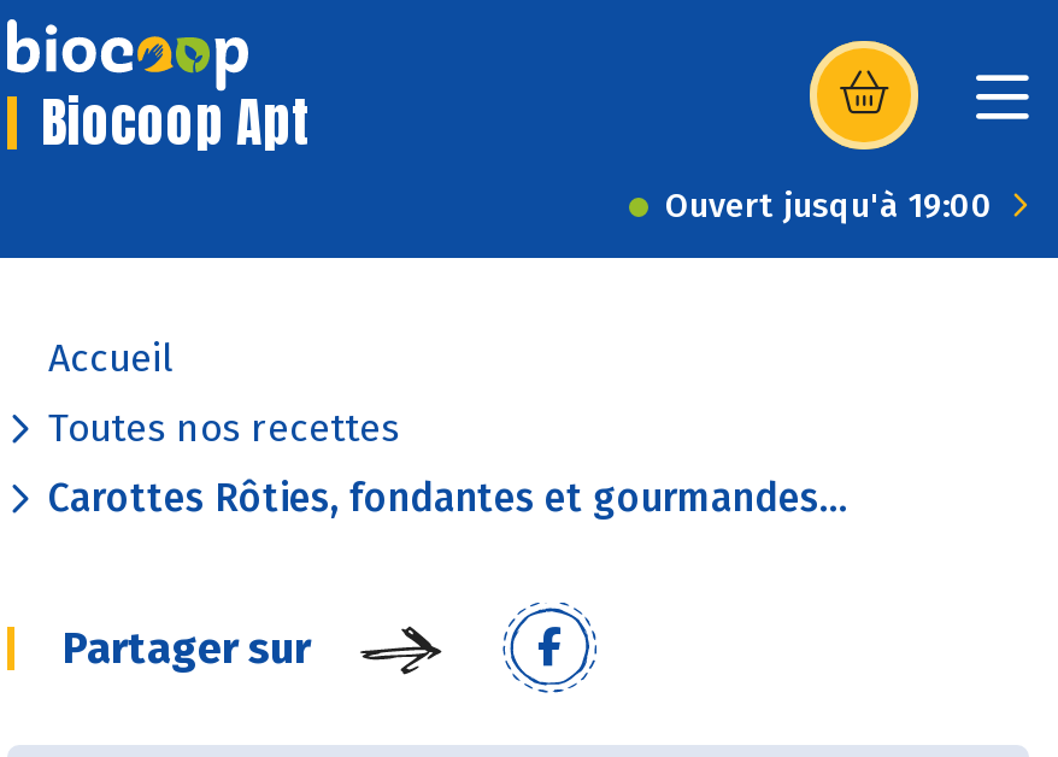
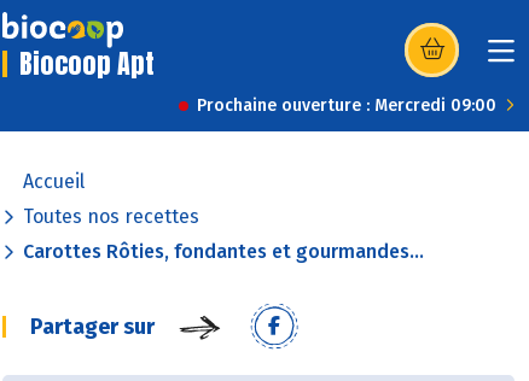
- Ouvert jusqu'à 19:00
+ Prochaine ouverture : Mercredi 09:00
